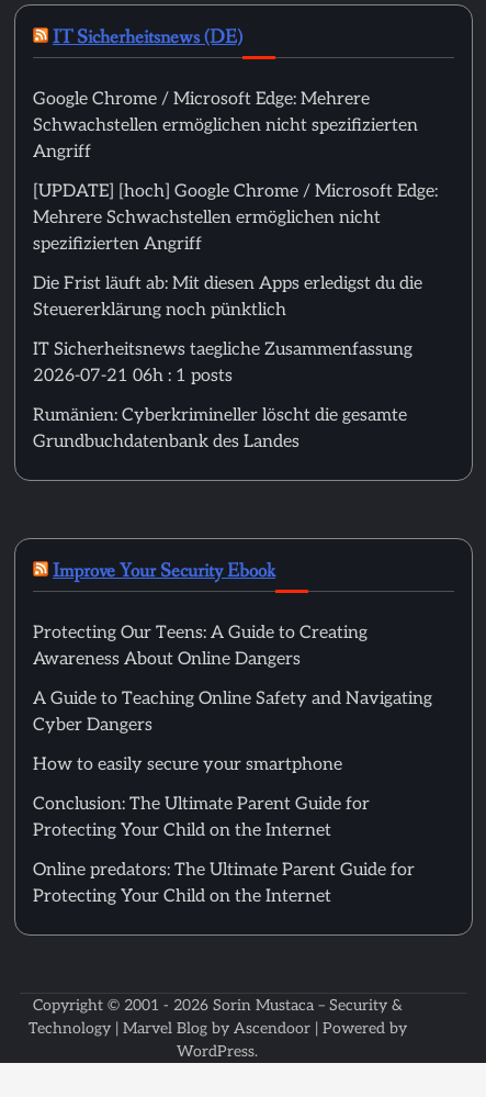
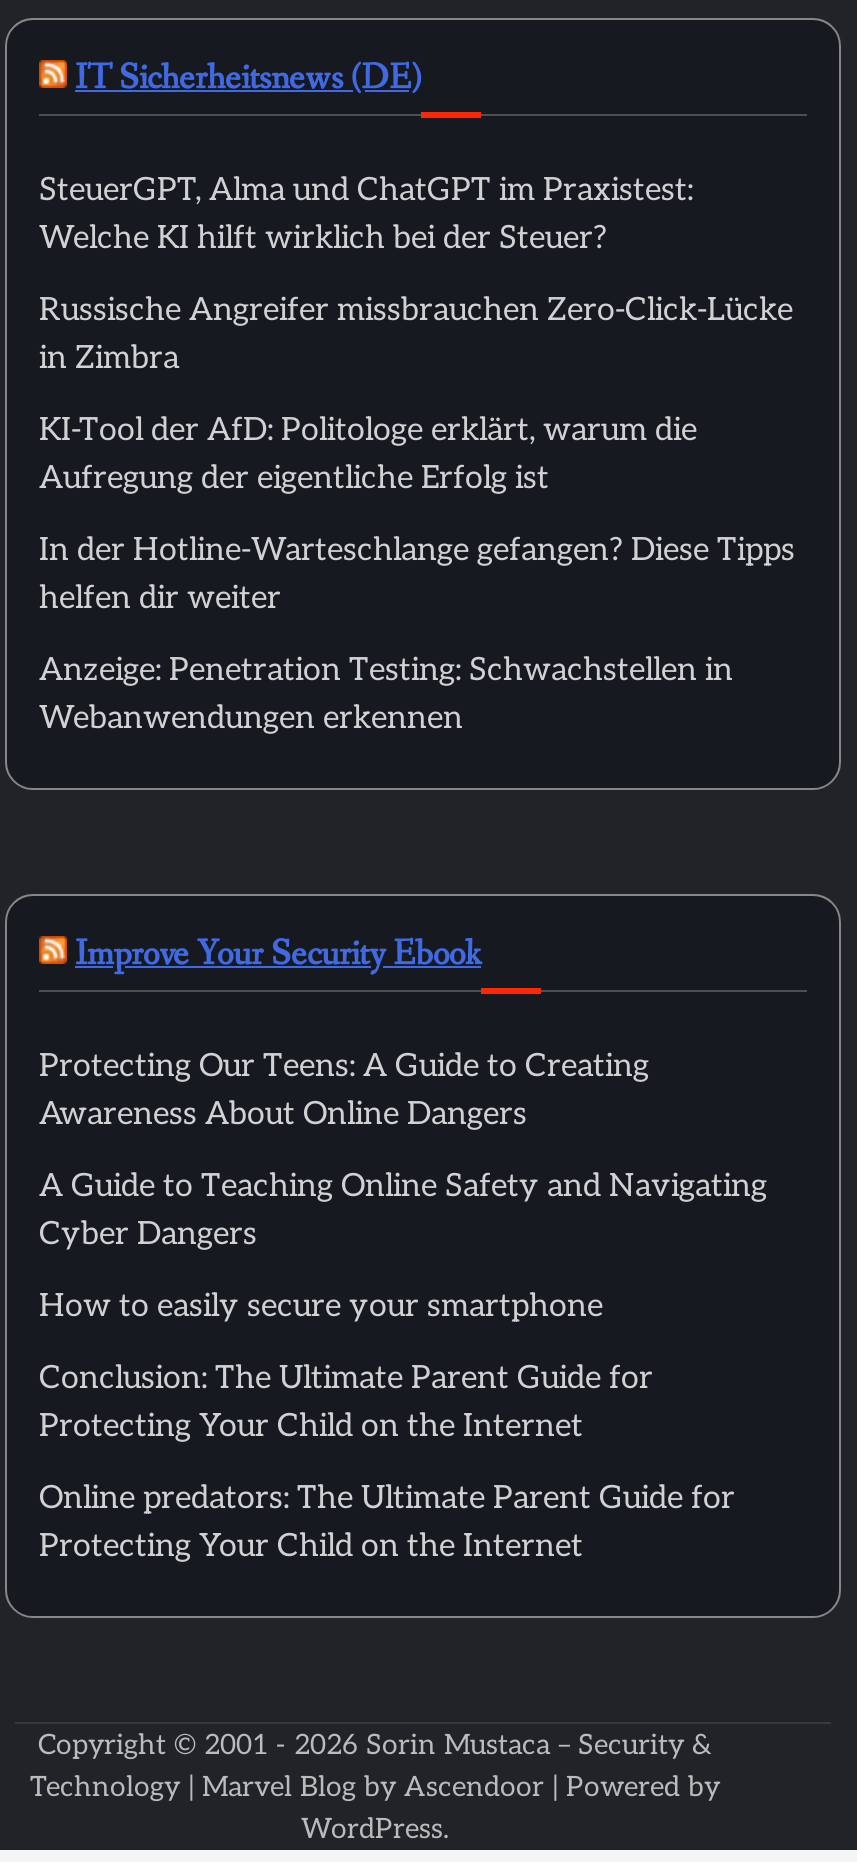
- Google Chrome / Microsoft Edge: Mehrere
- Schwachstellen ermöglichen nicht spezifizierten
- Angriff
+ SteuerGPT, Alma und ChatGPT im Praxistest:
+ Welche KI hilft wirklich bei der Steuer?

- [UPDATE] [hoch] Google Chrome / Microsoft Edge:
- Mehrere Schwachstellen ermöglichen nicht
- spezifizierten Angriff
+ Russische Angreifer missbrauchen Zero-Click-Lücke
+ in Zimbra

- Die Frist läuft ab: Mit diesen Apps erledigst du die
- Steuererklärung noch pünktlich
+ KI-Tool der AfD: Politologe erklärt, warum die
+ Aufregung der eigentliche Erfolg ist

- IT Sicherheitsnews taegliche Zusammenfassung
- 2026-07-21 06h : 1 posts
+ In der Hotline-Warteschlange gefangen? Diese Tipps
+ helfen dir weiter

- Rumänien: Cyberkrimineller löscht die gesamte
- Grundbuchdatenbank des Landes
+ Anzeige: Penetration Testing: Schwachstellen in
+ Webanwendungen erkennen
